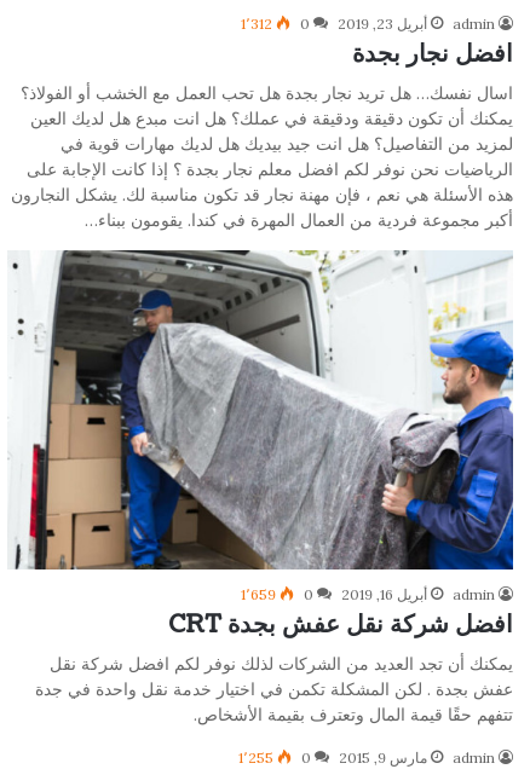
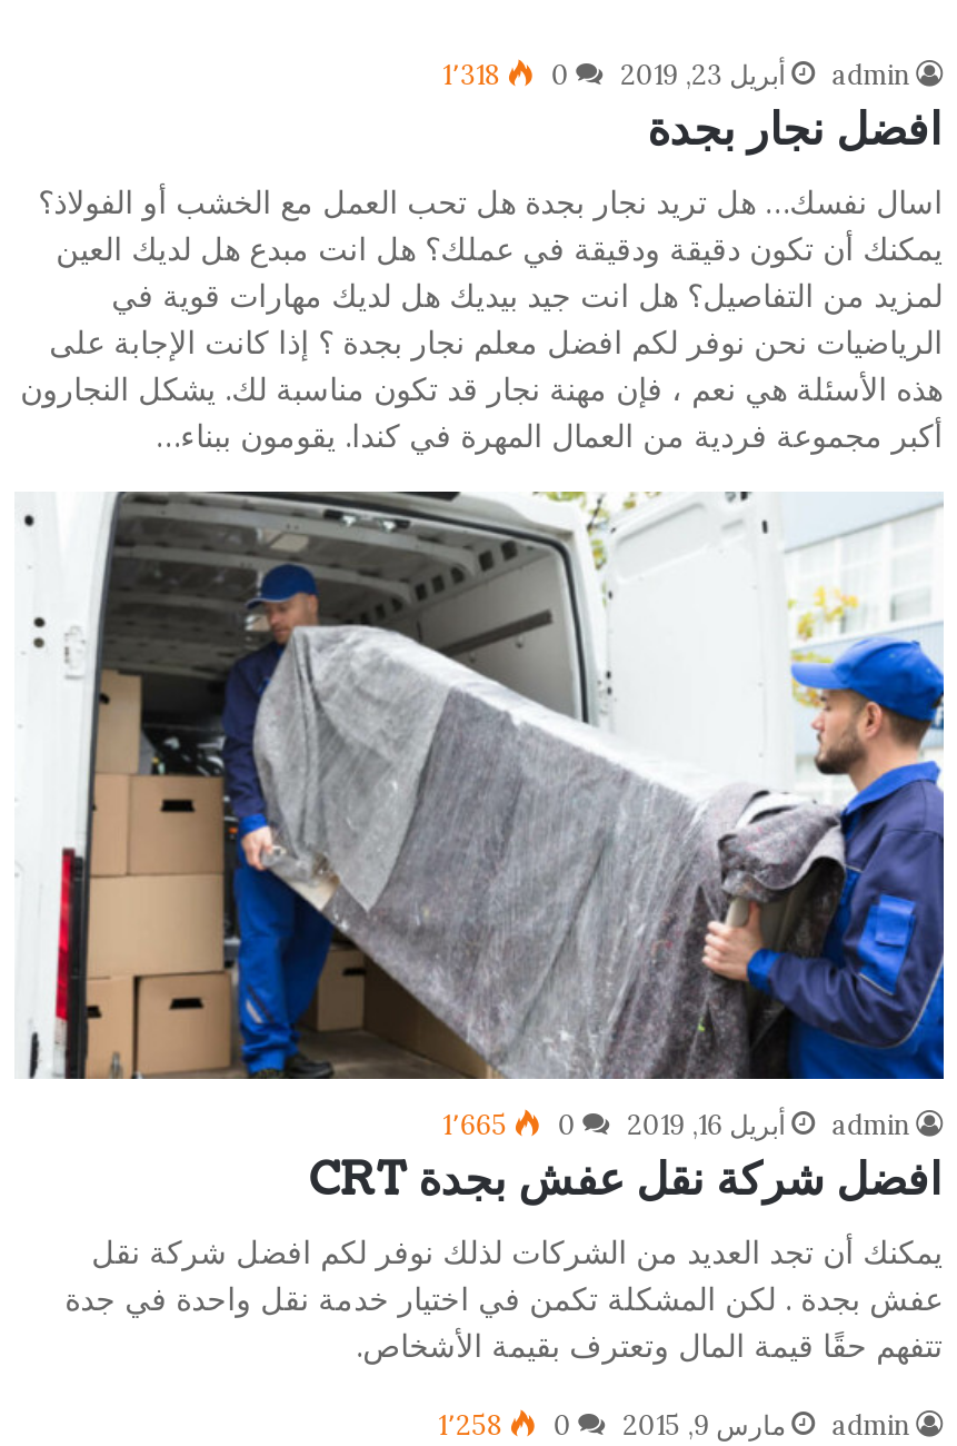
- 1٬312 0
+ 1٬318 0

- 1٬659 0
+ 1٬665 0

- 1٬255 0
+ 1٬258 0
